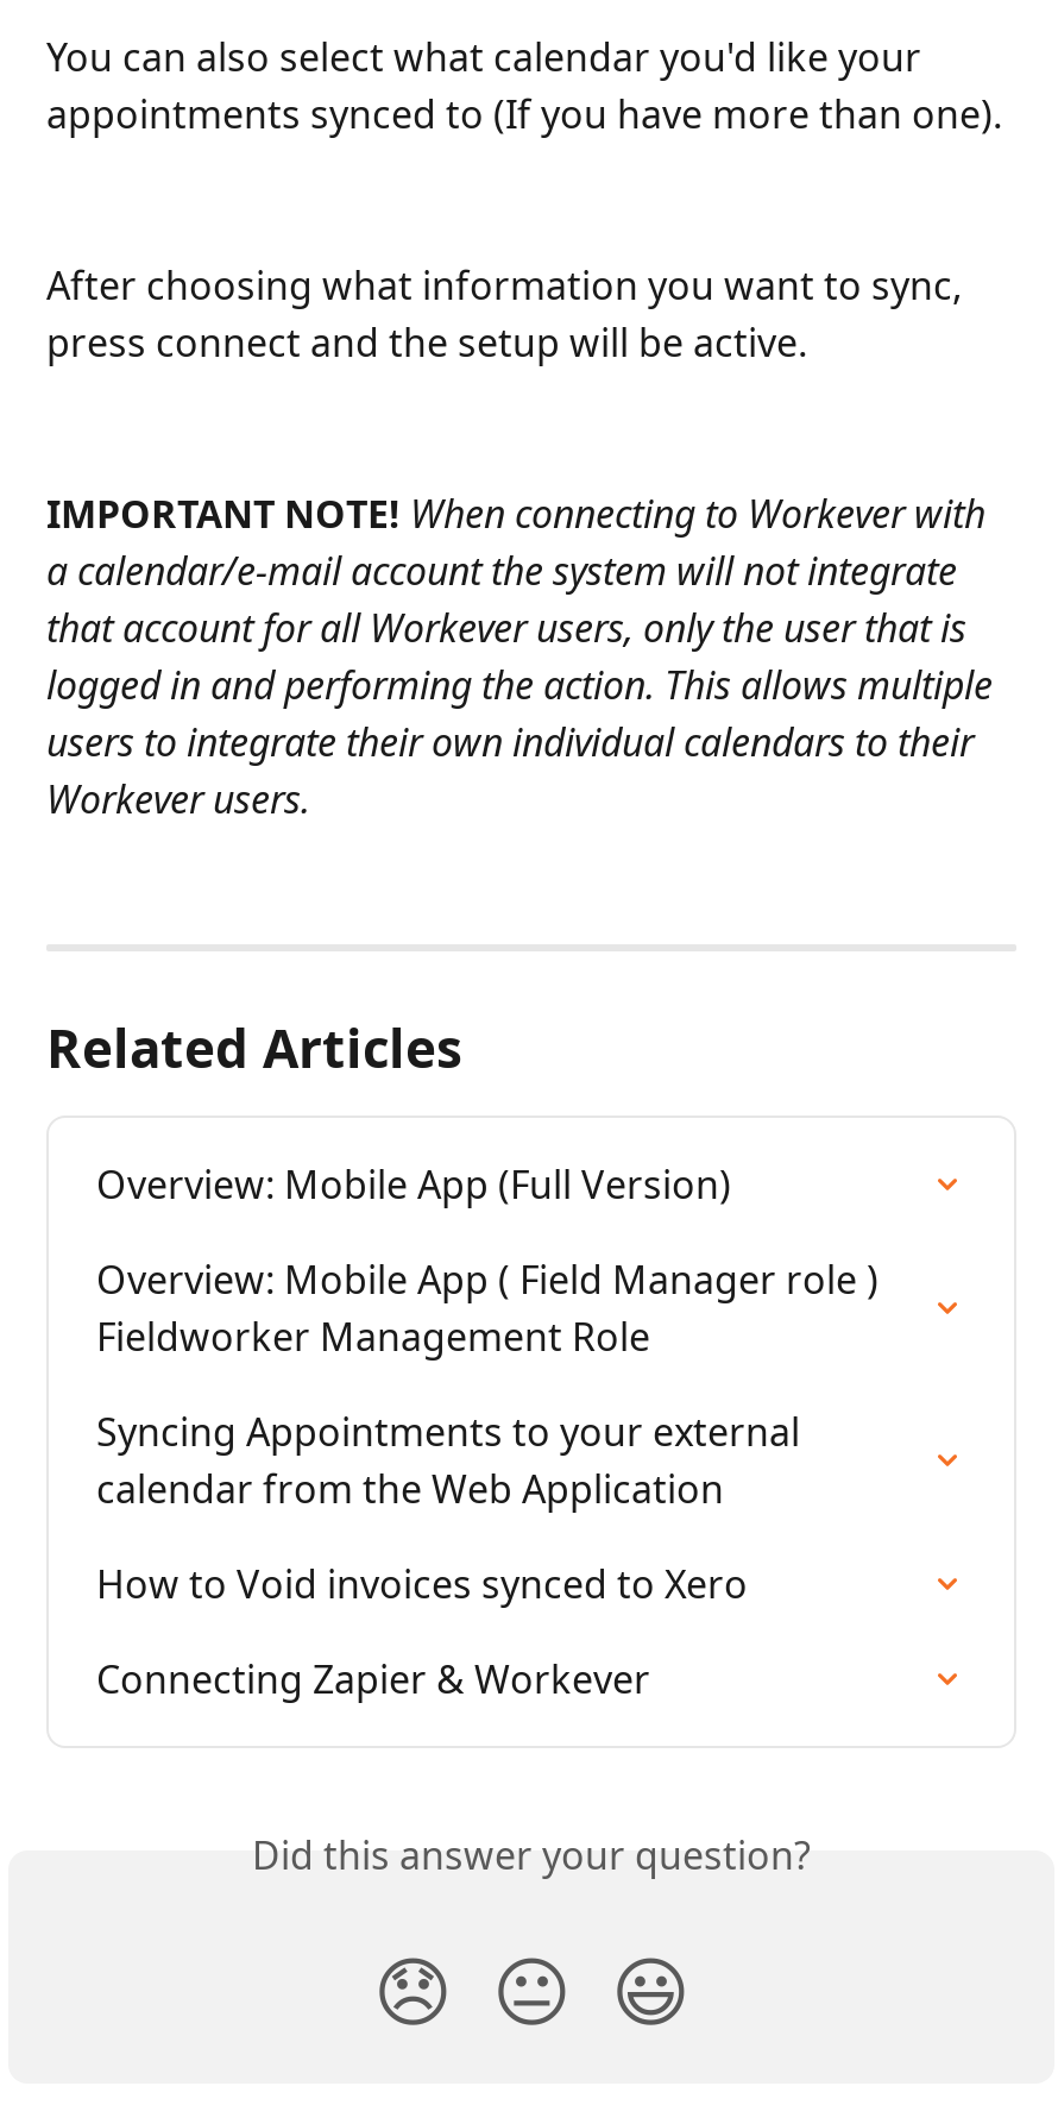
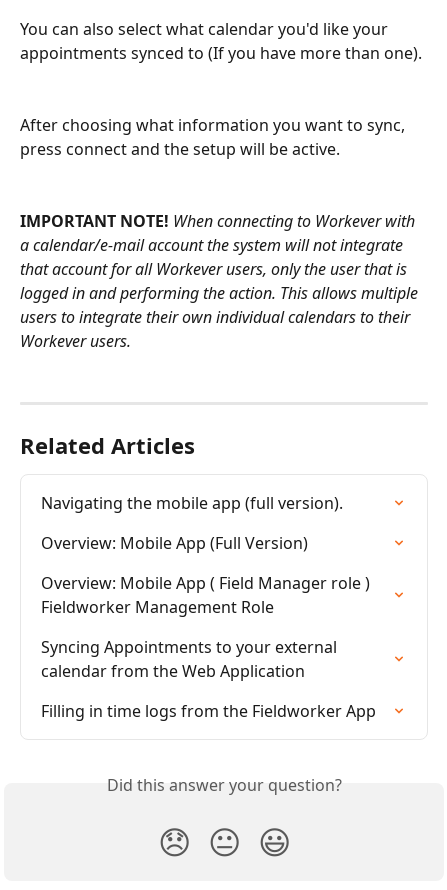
+ Navigating the mobile app (full version).

moved down: Overview: Mobile App (Full Version) | Overview: Mobile App ( Field Manager role ) | Fieldworker Management Role | Syncing Appointments to your external | calendar from the Web Application

- How to Void invoices synced to Xero
- Connecting Zapier & Workever
+ Filling in time logs from the Fieldworker App
